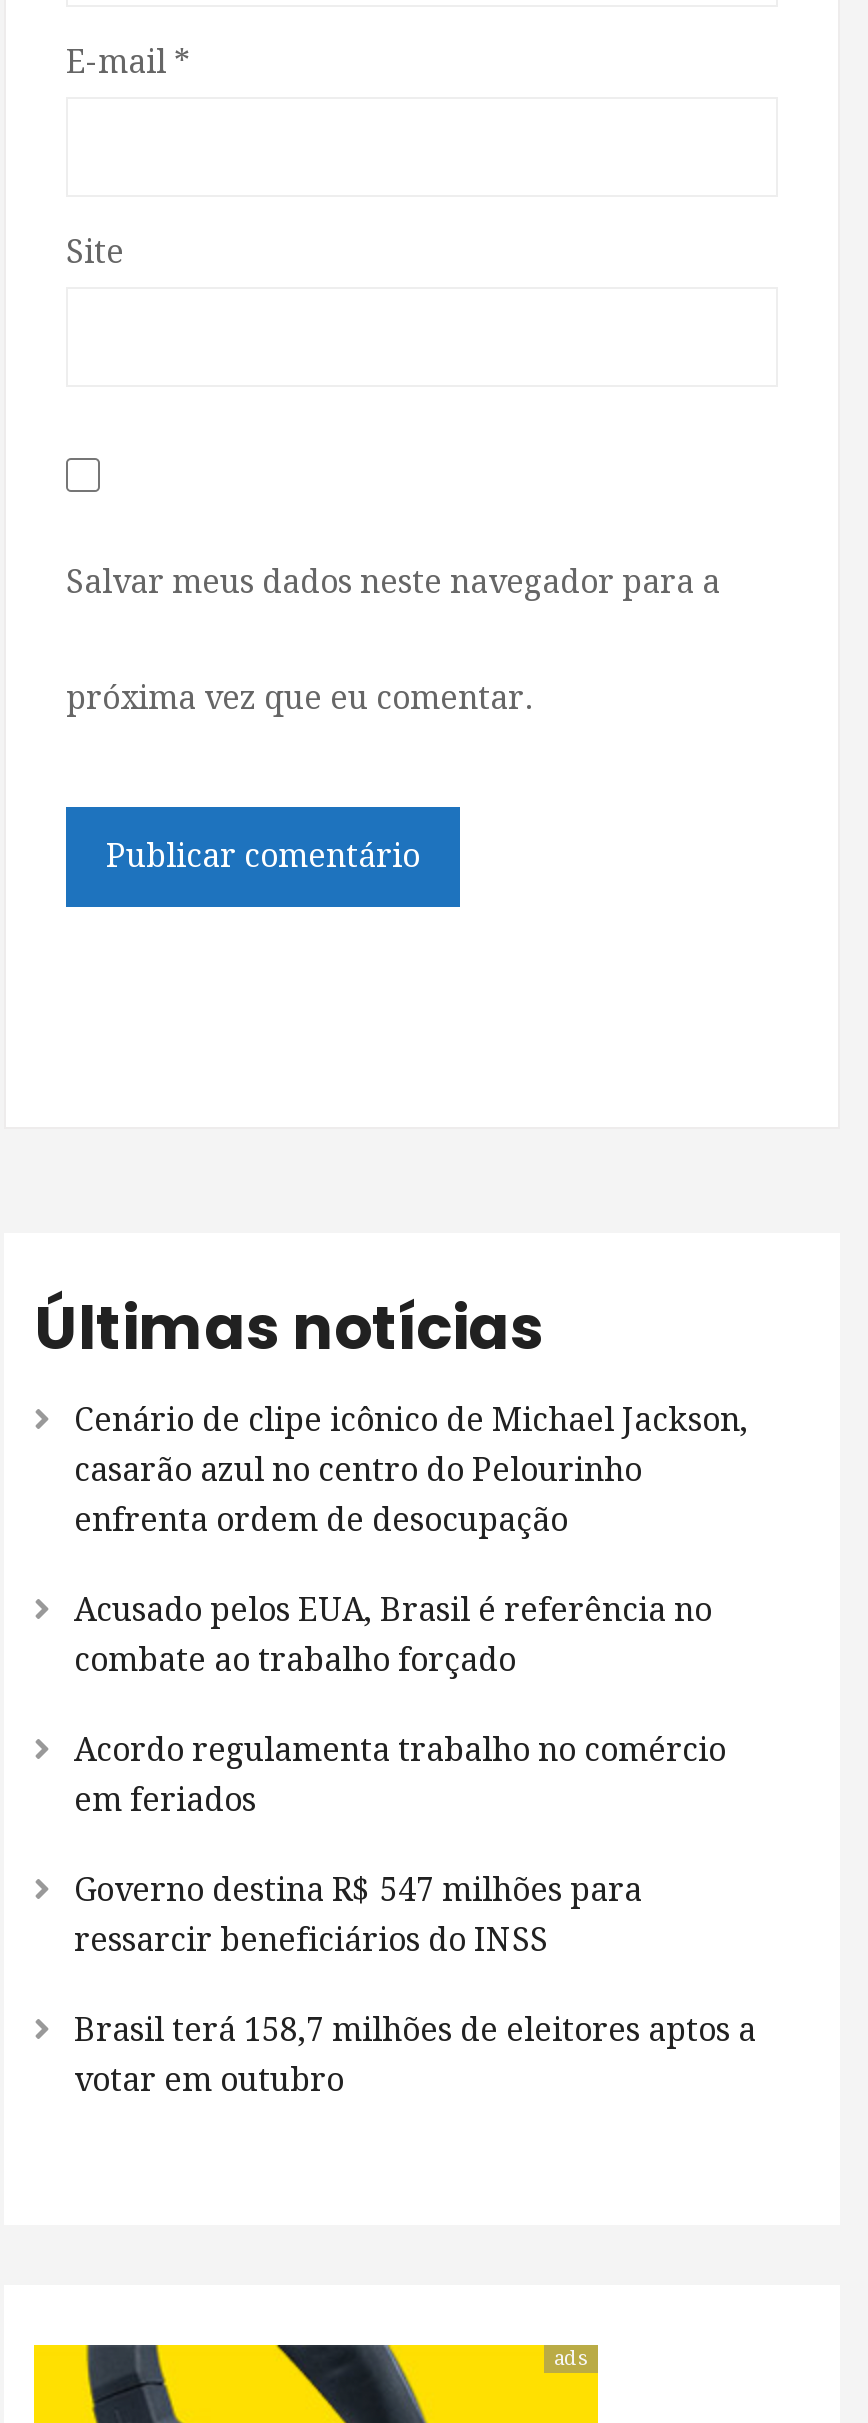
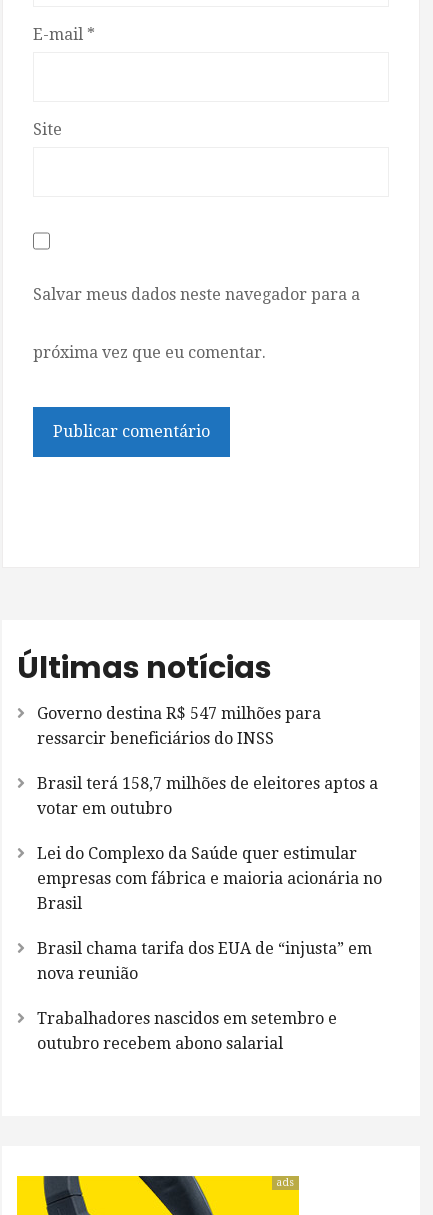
- Cenário de clipe icônico de Michael Jackson,
- casarão azul no centro do Pelourinho
- enfrenta ordem de desocupação
- Acusado pelos EUA, Brasil é referência no
- combate ao trabalho forçado
- Acordo regulamenta trabalho no comércio
- em feriados

moved up: Governo destina R$ 547 milhões para | ressarcir beneficiários do INSS | Brasil terá 158,7 milhões de eleitores aptos a | votar em outubro

+ Lei do Complexo da Saúde quer estimular
+ empresas com fábrica e maioria acionária no
+ Brasil
+ Brasil chama tarifa dos EUA de “injusta” em
+ nova reunião
+ Trabalhadores nascidos em setembro e
+ outubro recebem abono salarial
